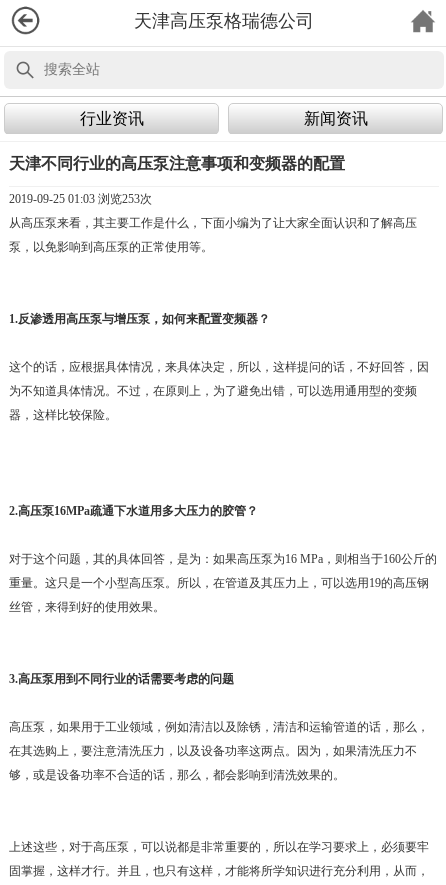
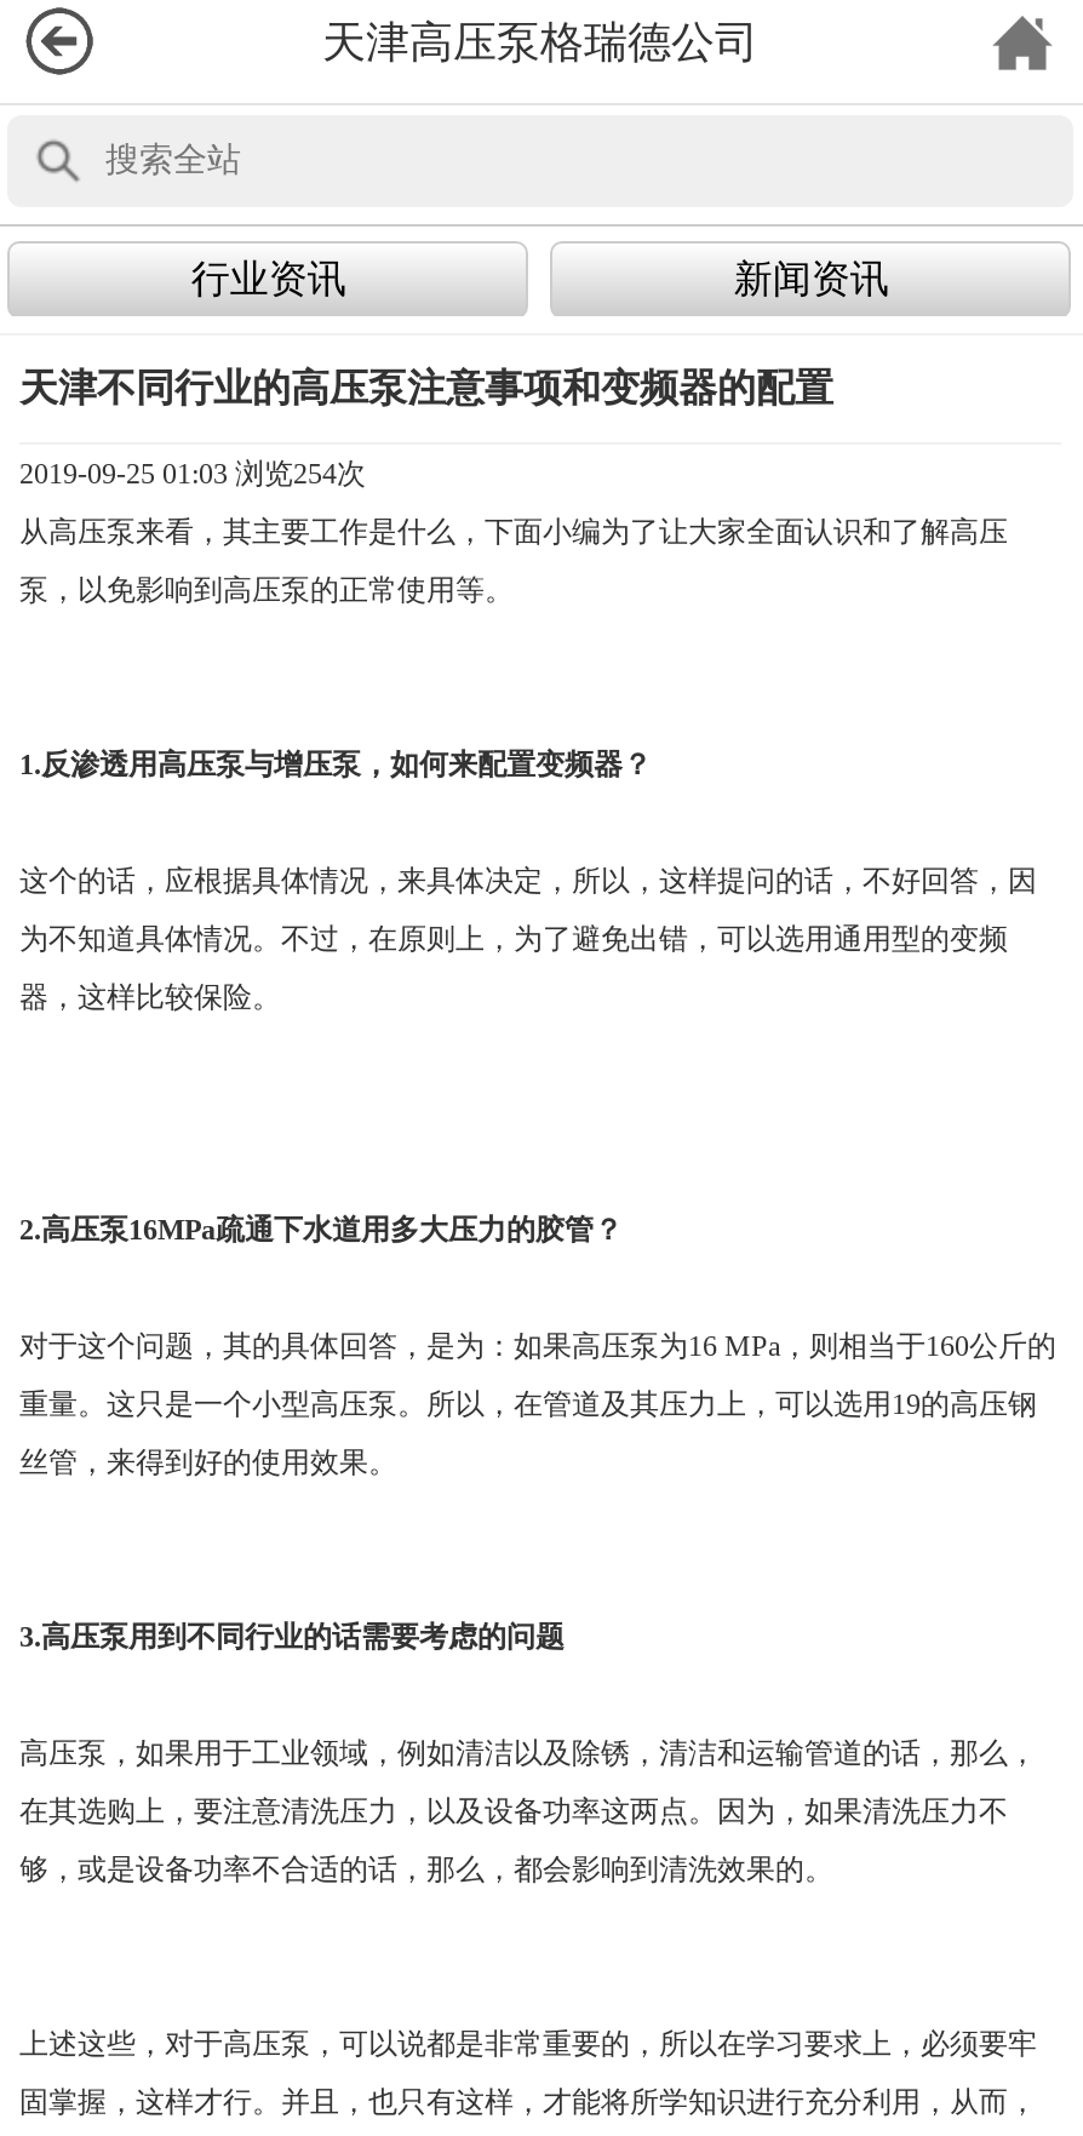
- 2019-09-25 01:03 浏览253次
+ 2019-09-25 01:03 浏览254次
